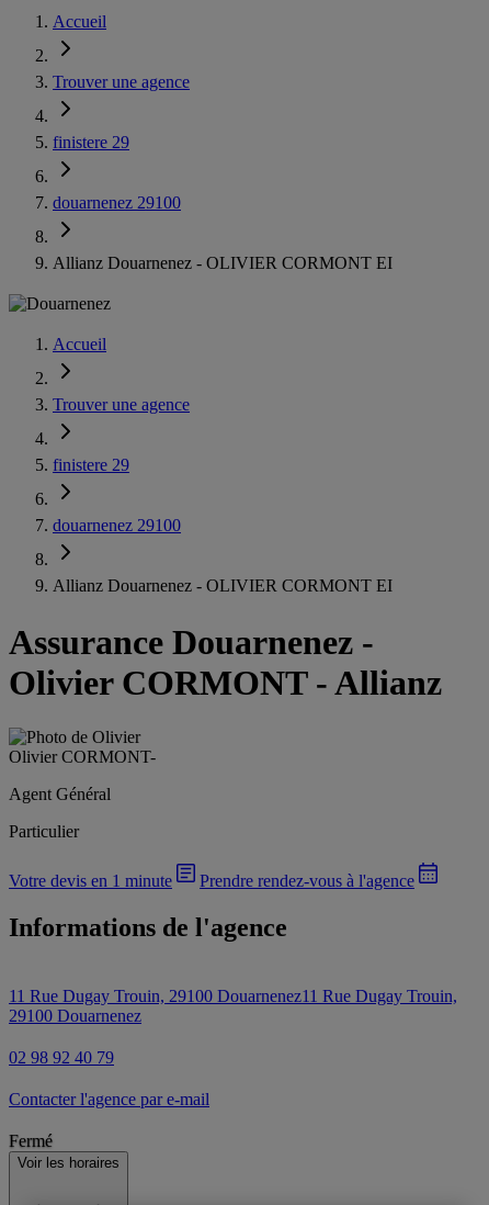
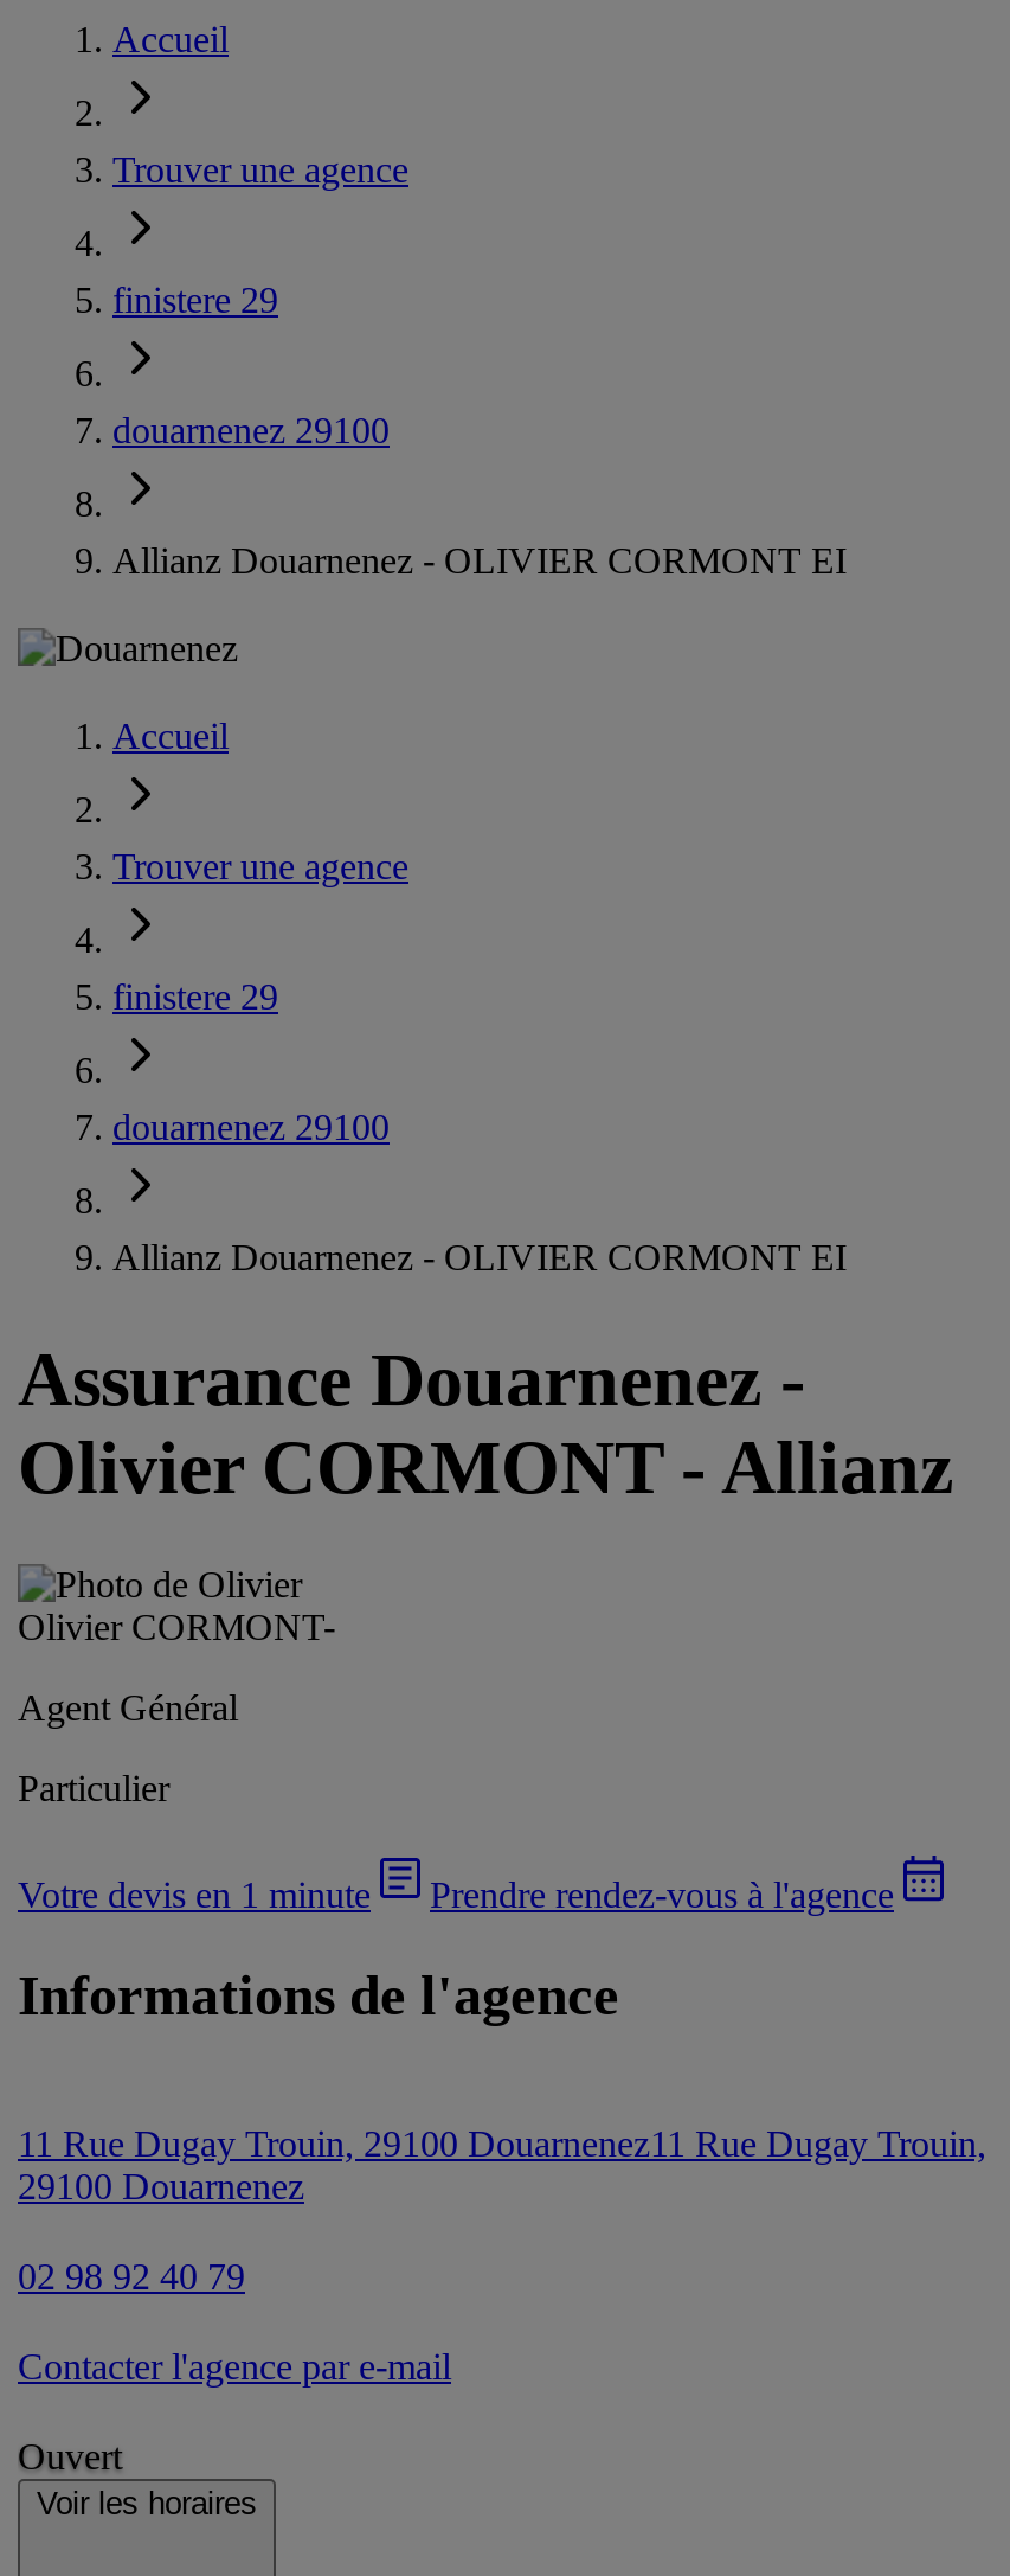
- Fermé
+ Ouvert
